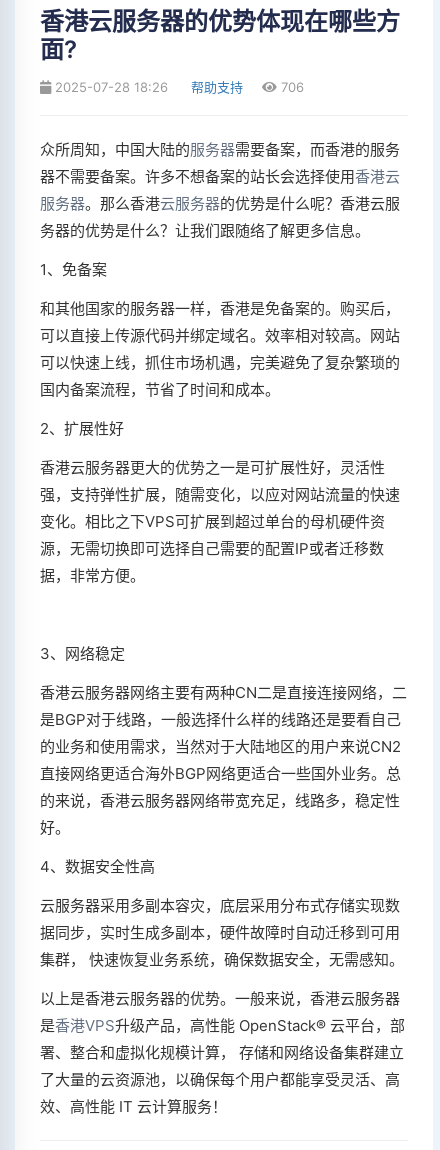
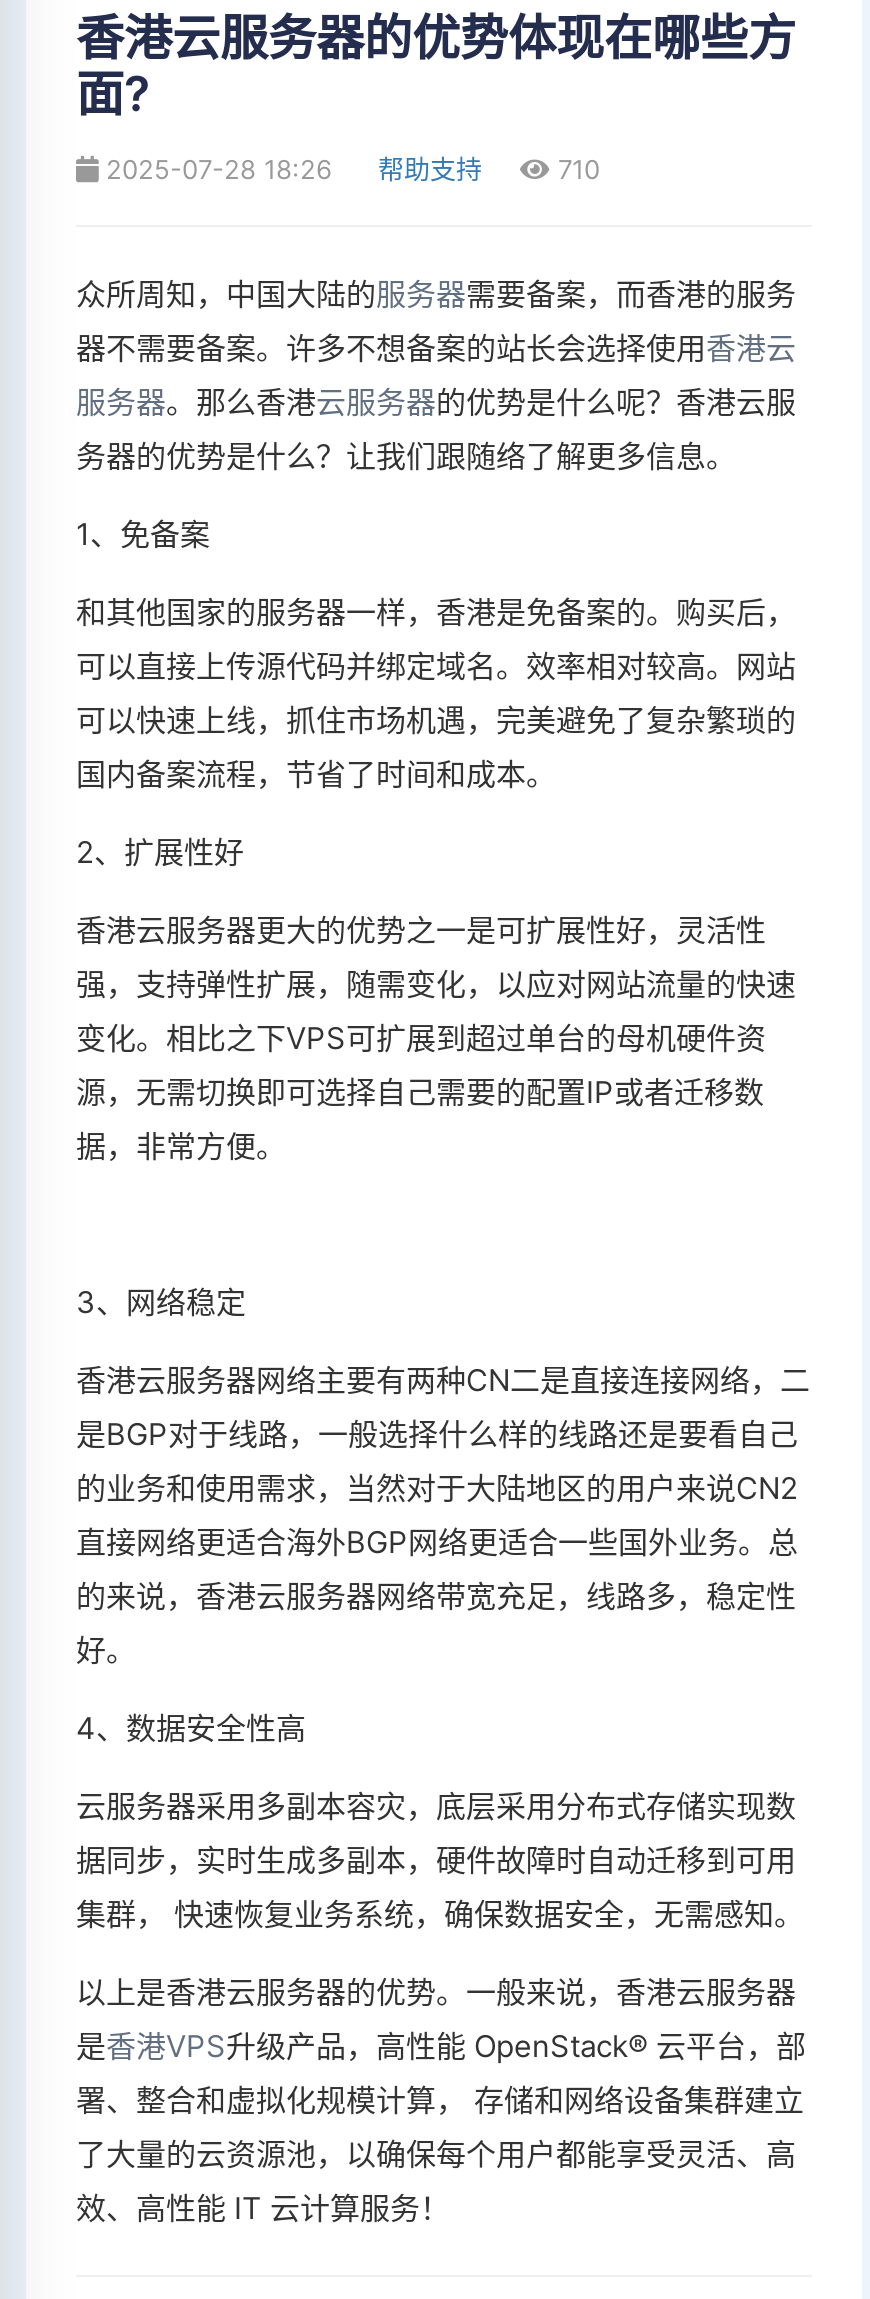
- 706
+ 710
